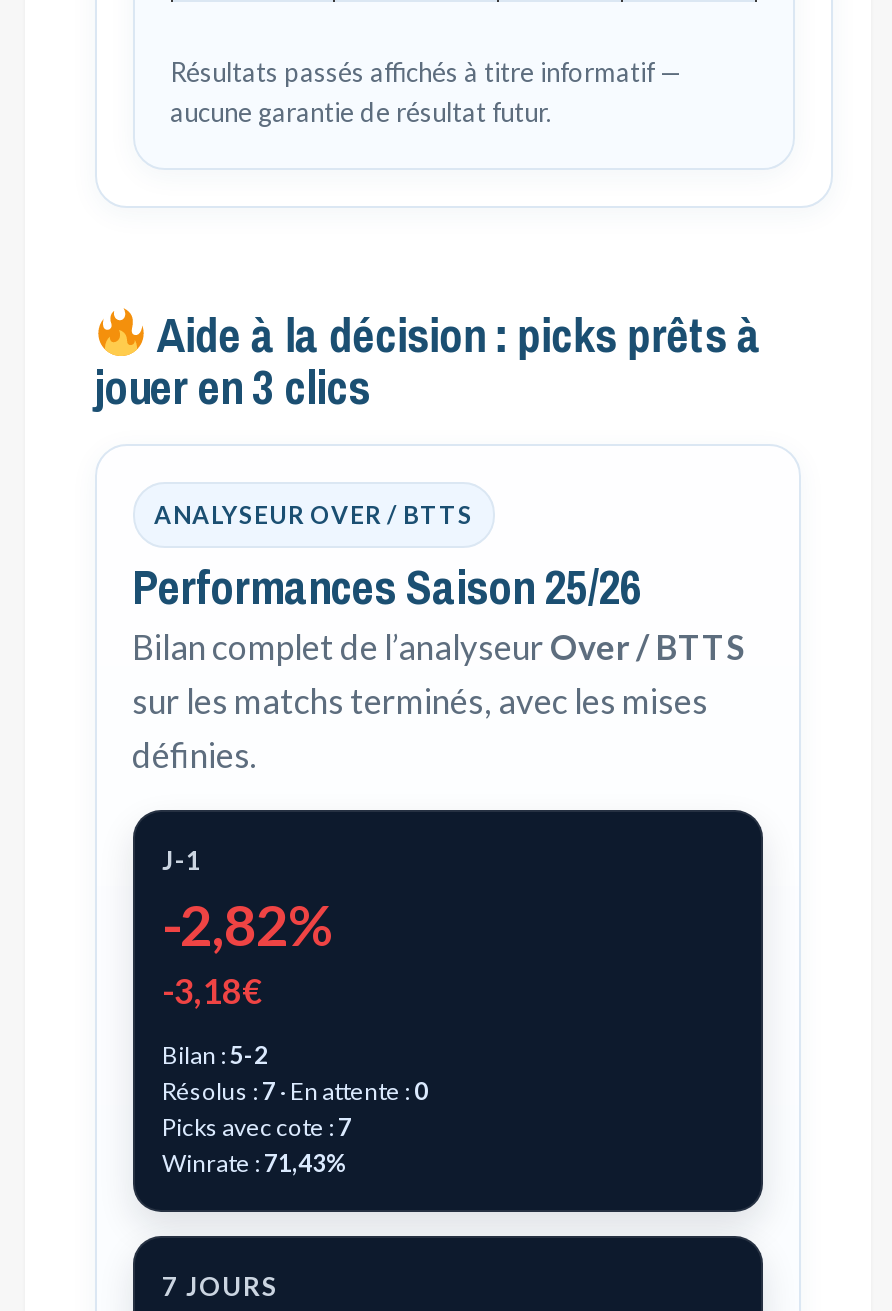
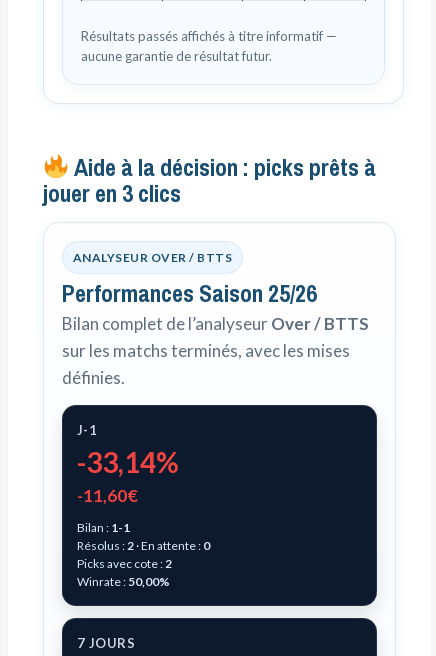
- -2,82%
+ -33,14%

- -3,18€
+ -11,60€

- Bilan : 5-2
+ Bilan : 1-1

- Résolus : 7 · En attente : 0
+ Résolus : 2 · En attente : 0

- Picks avec cote : 7
+ Picks avec cote : 2

- Winrate : 71,43%
+ Winrate : 50,00%
